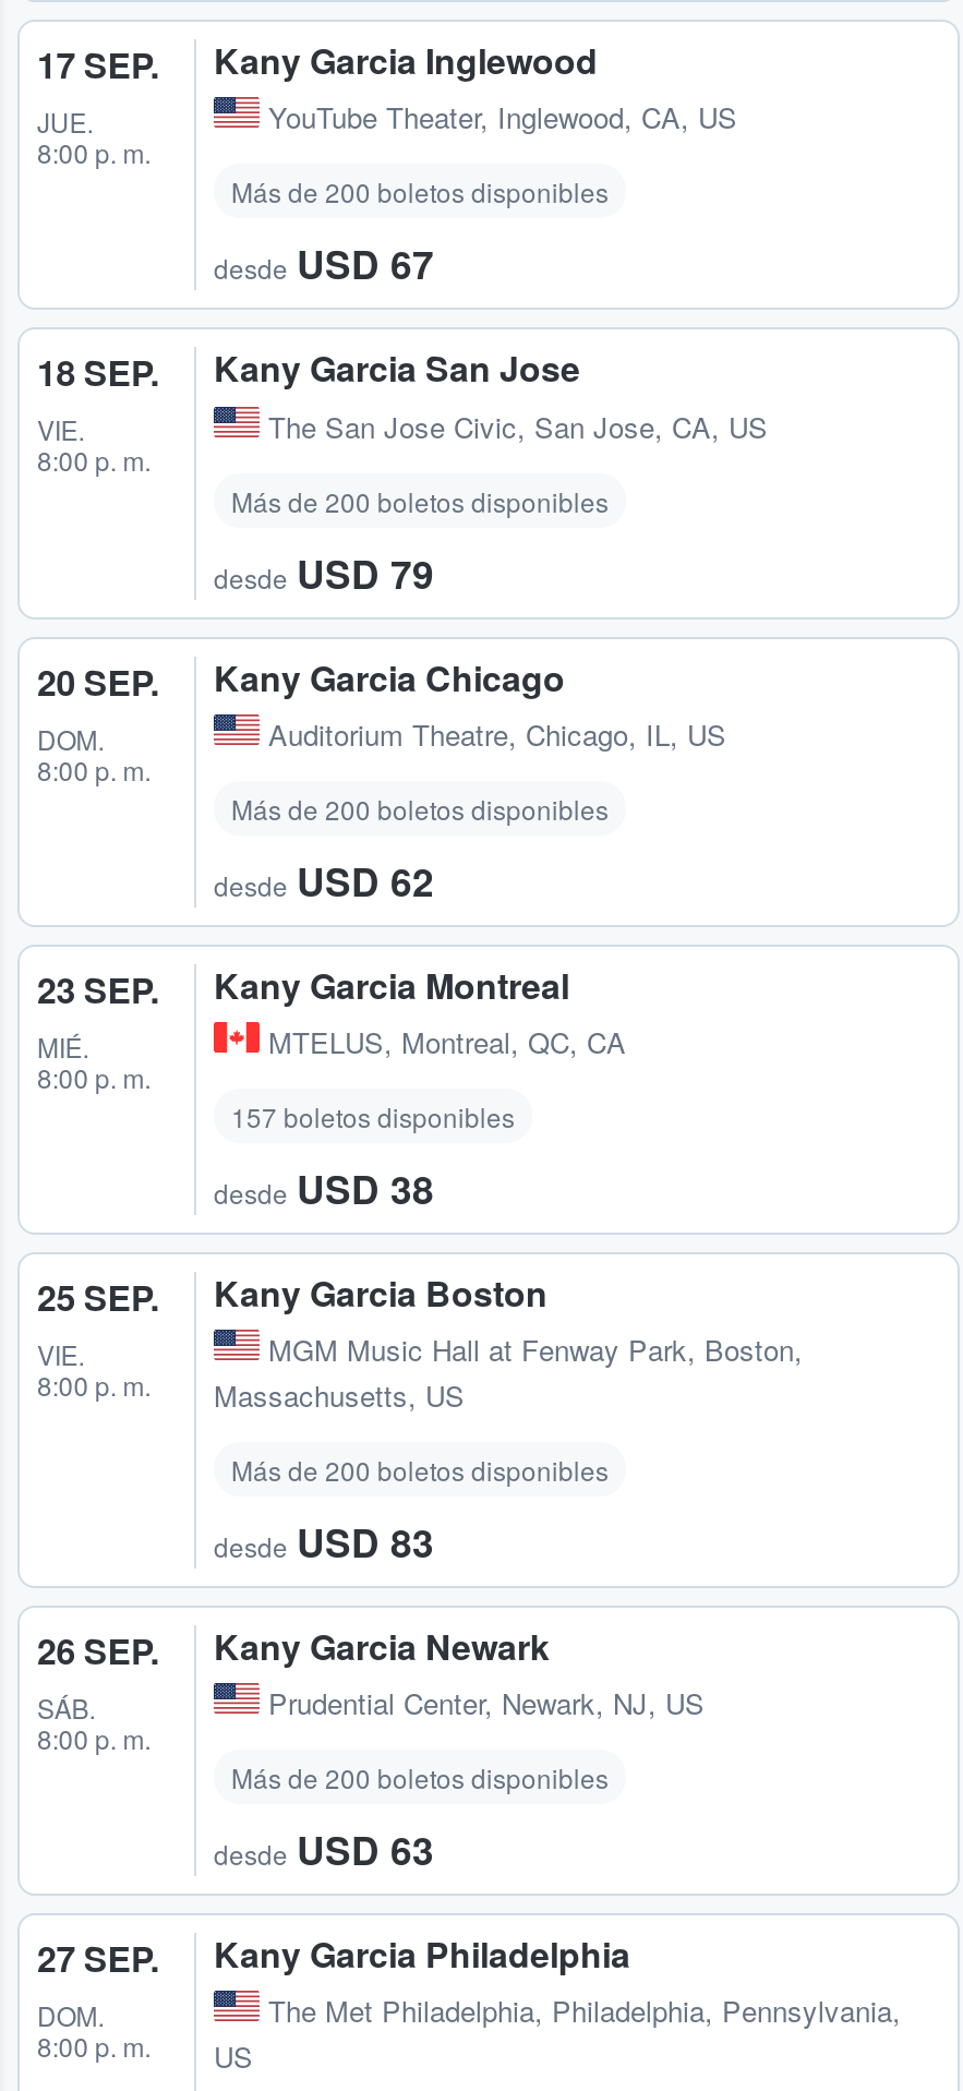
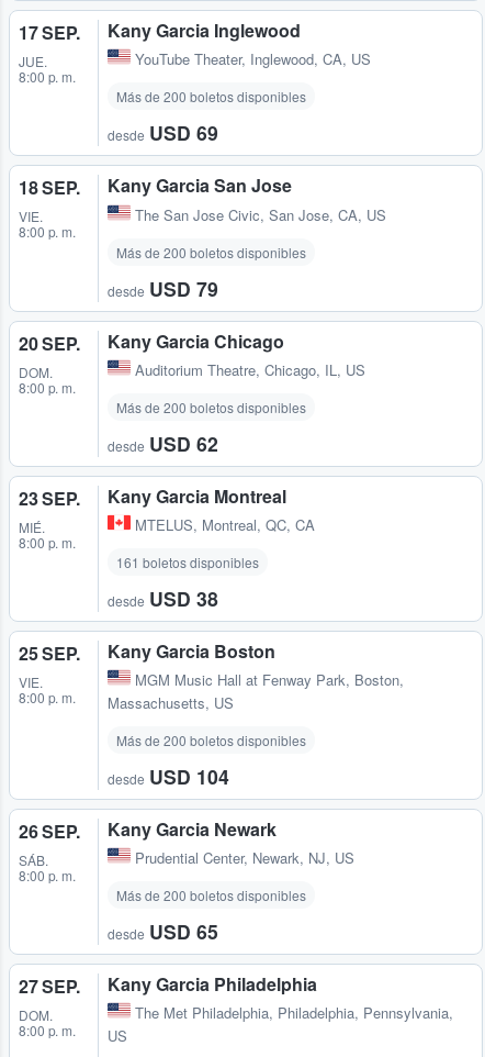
- desde USD 67
+ desde USD 69

- 157 boletos disponibles
+ 161 boletos disponibles

- desde USD 83
+ desde USD 104

- desde USD 63
+ desde USD 65
